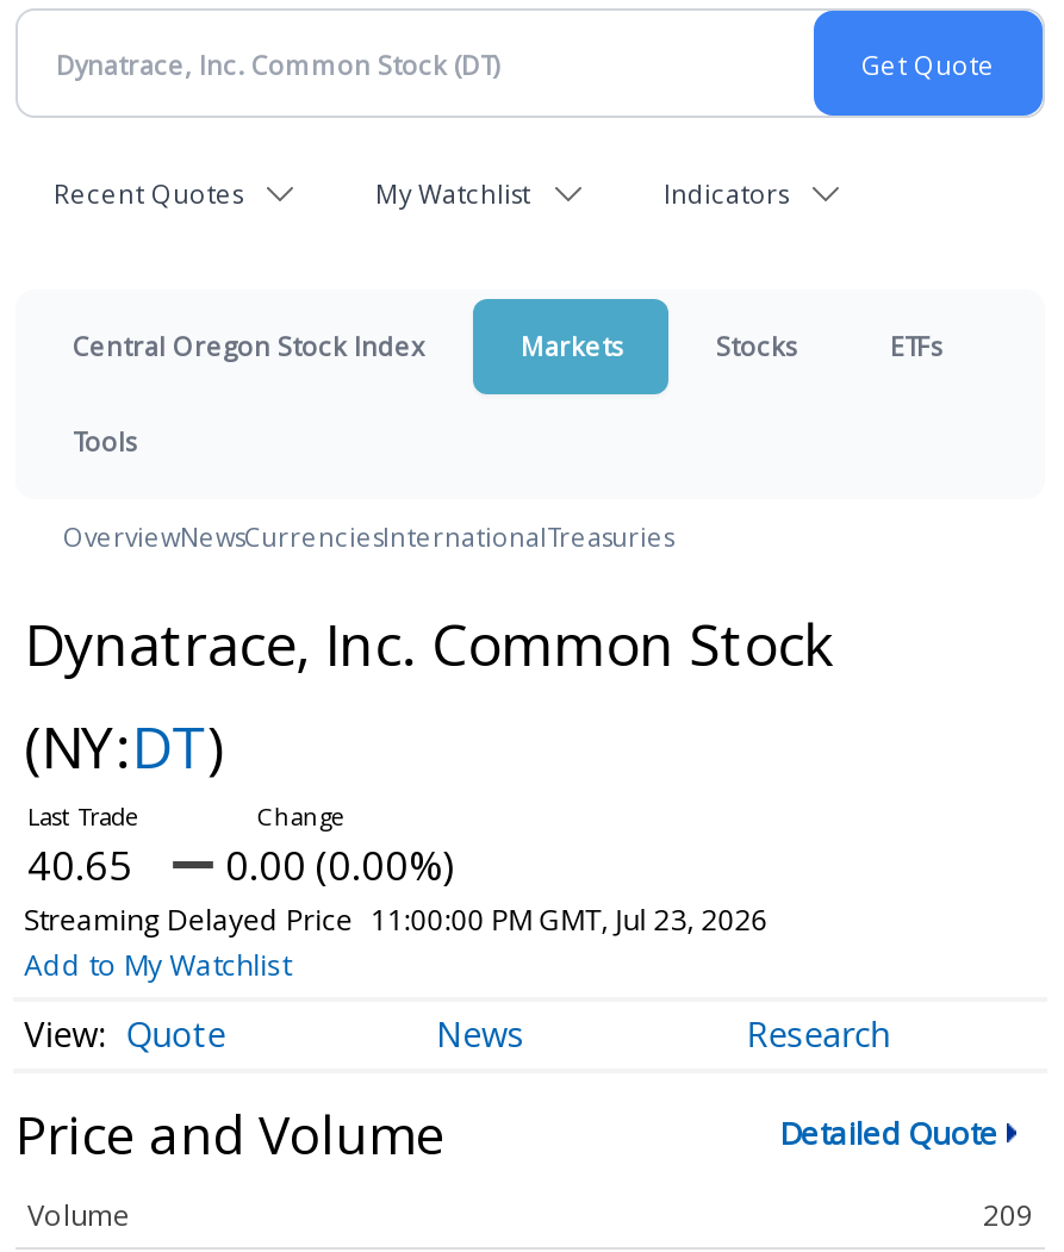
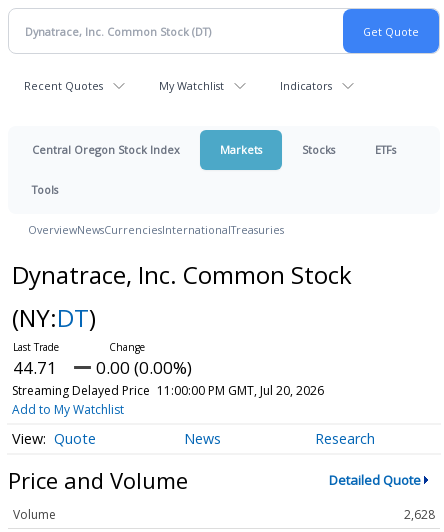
- 40.65 0.00 (0.00%)
+ 44.71 0.00 (0.00%)

- Streaming Delayed Price 11:00:00 PM GMT, Jul 23, 2026
+ Streaming Delayed Price 11:00:00 PM GMT, Jul 20, 2026

- 209
+ 2,628
